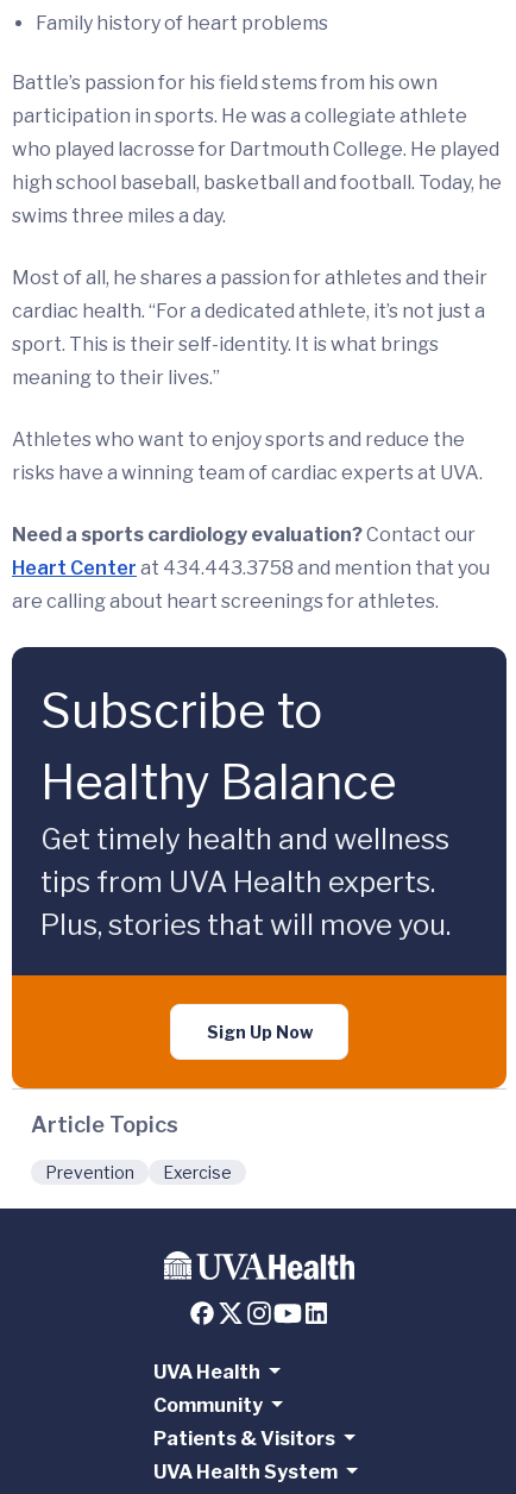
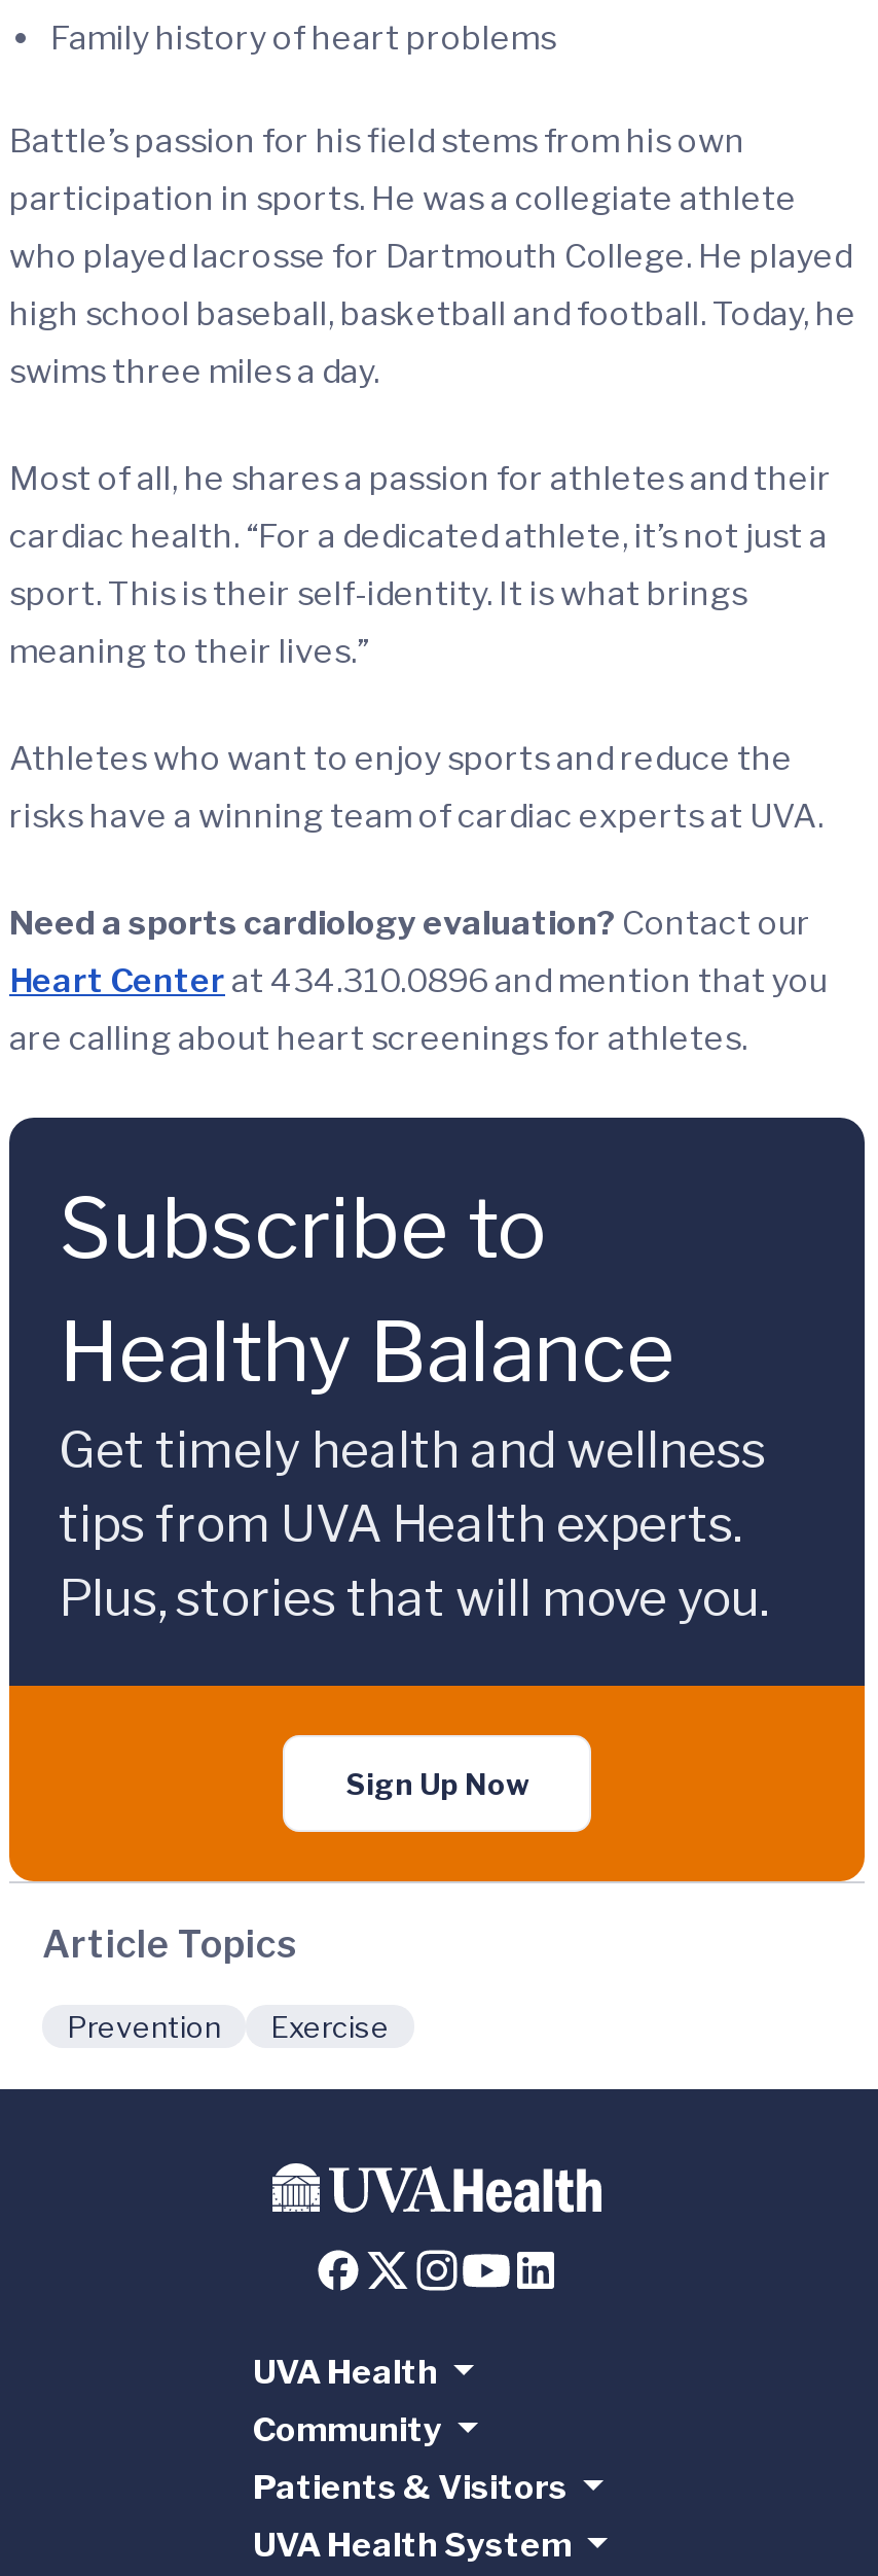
- Heart Center at 434.443.3758 and mention that you
+ Heart Center at 434.310.0896 and mention that you
